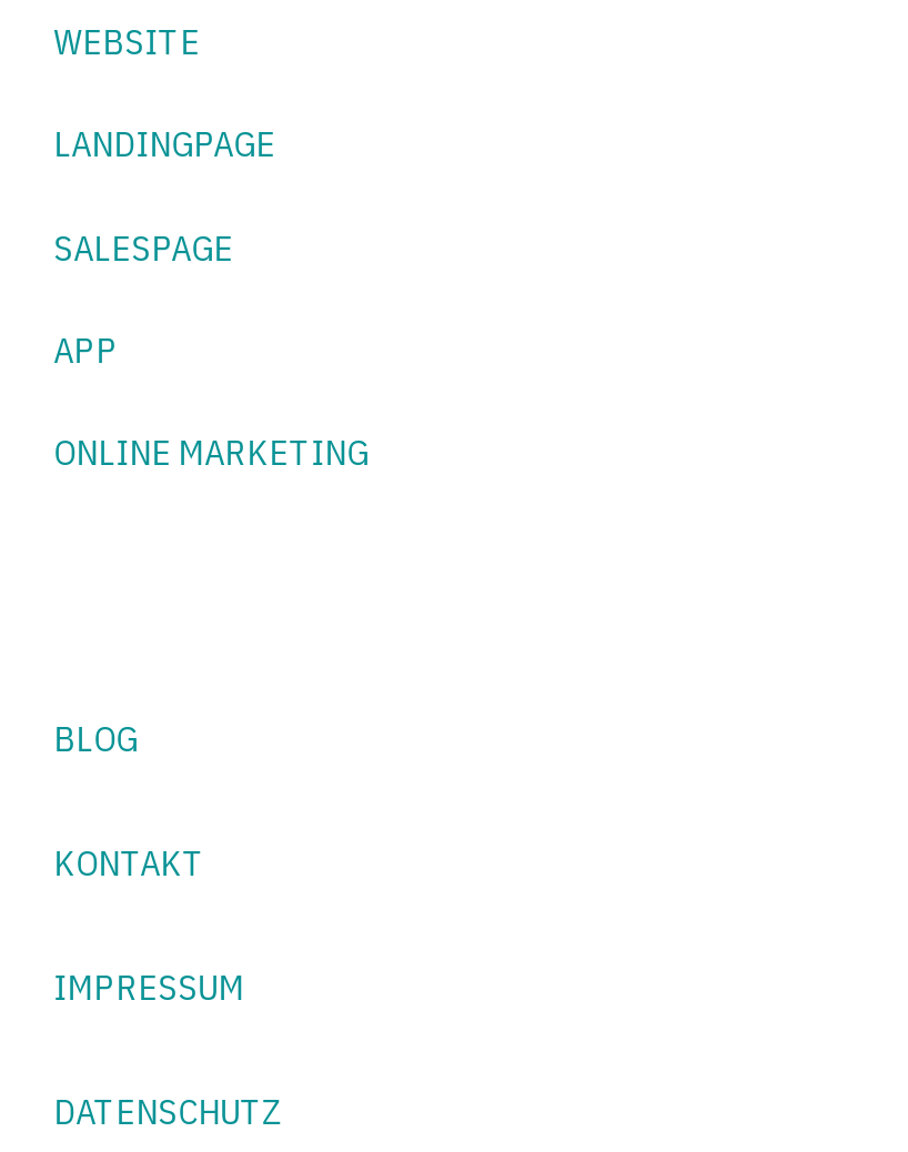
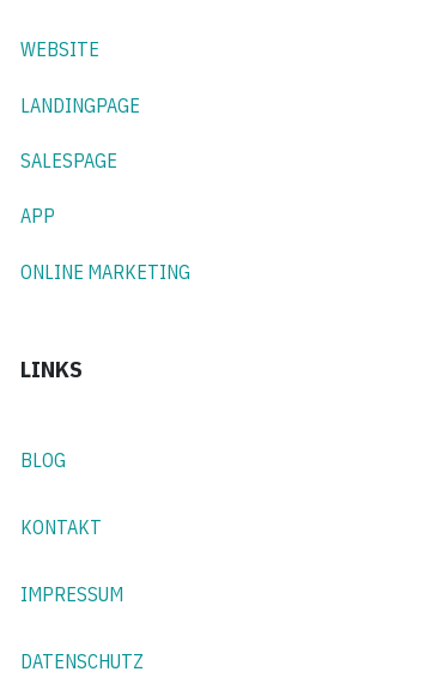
+ LINKS
